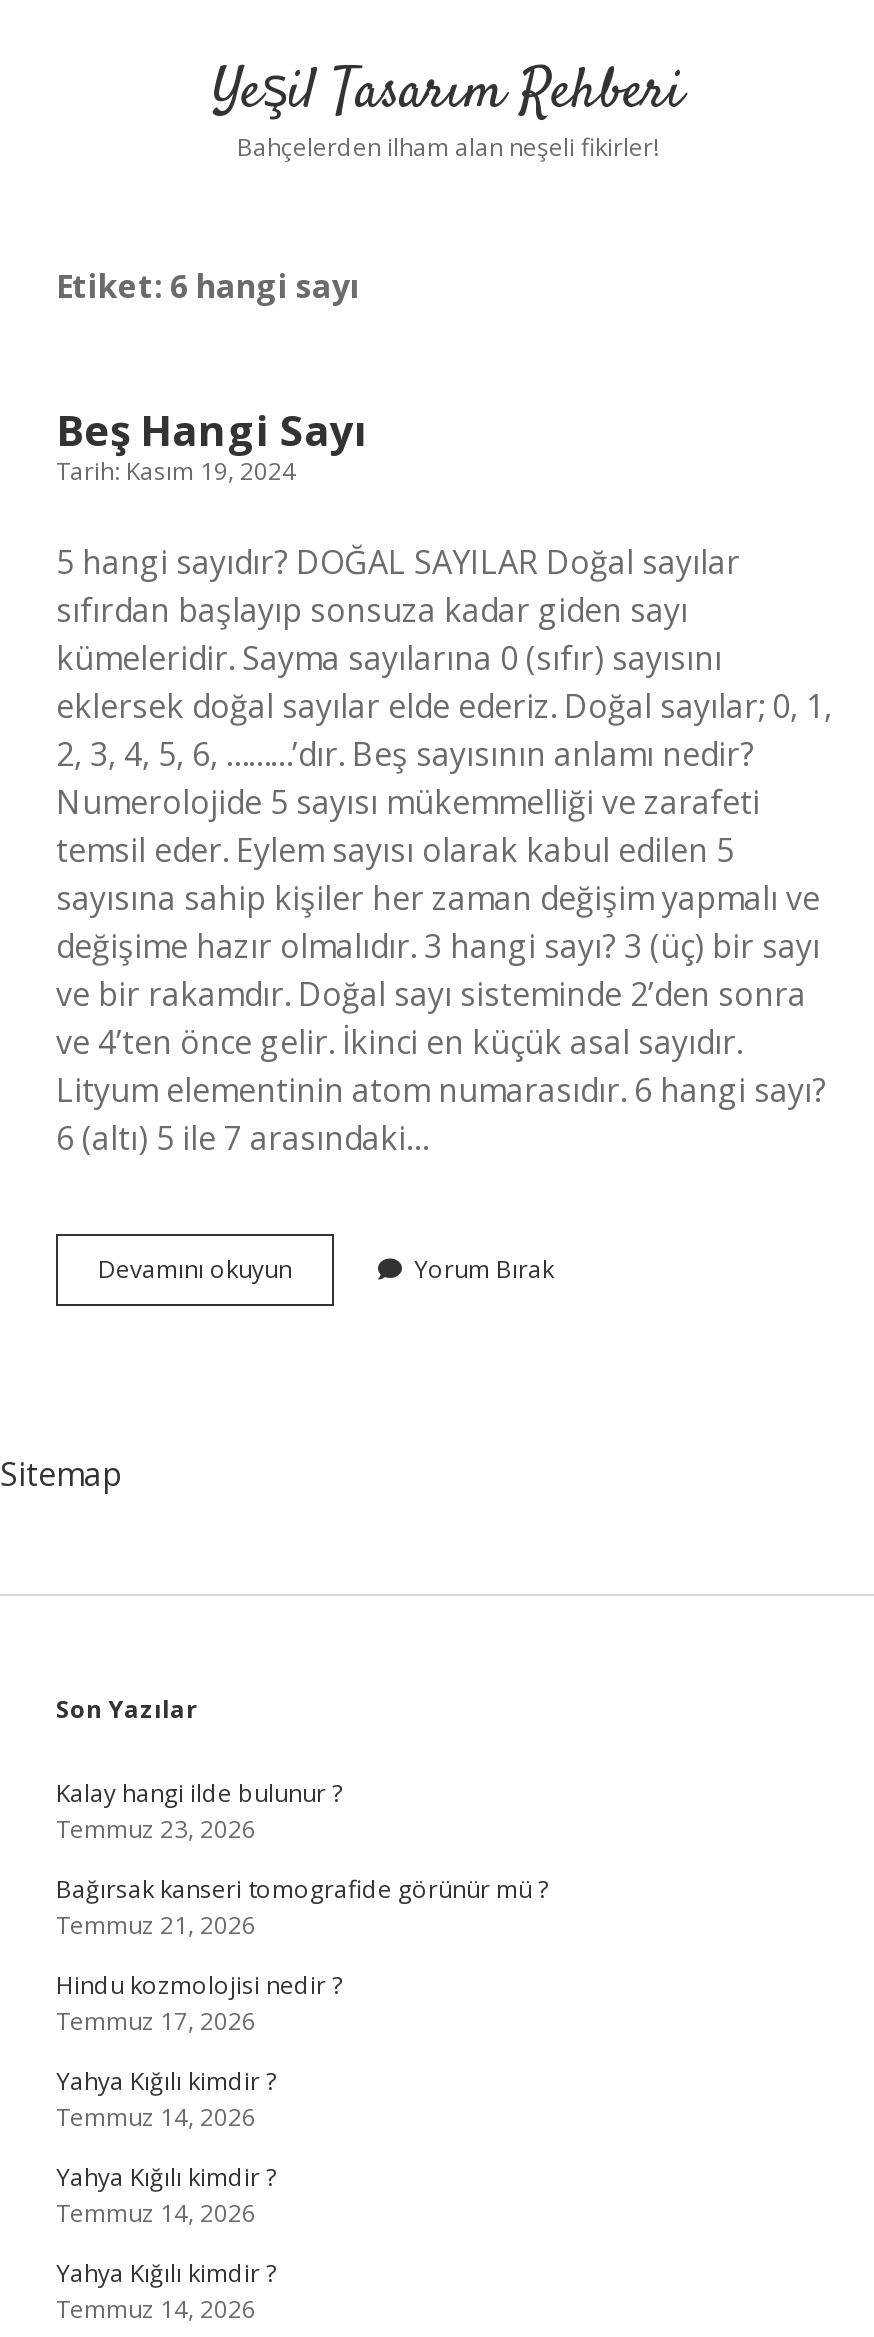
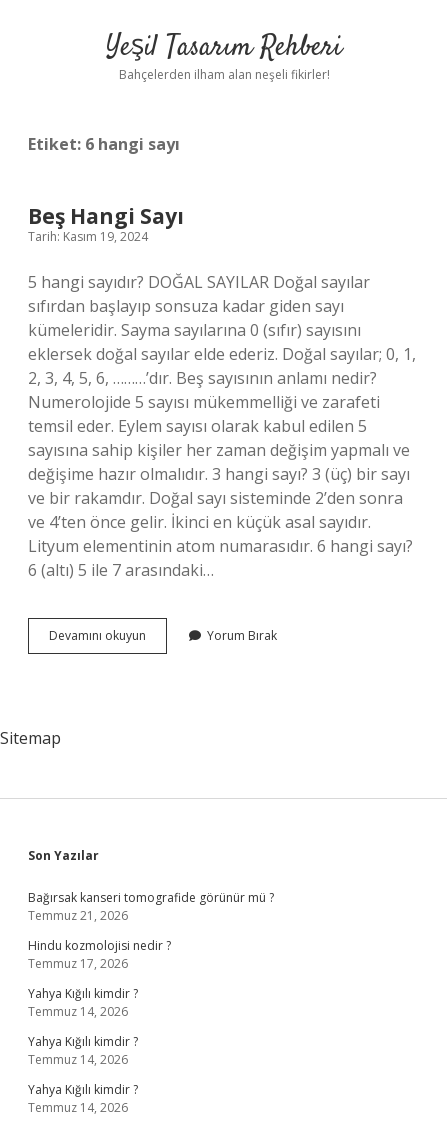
- Kalay hangi ilde bulunur ?
- Temmuz 23, 2026
